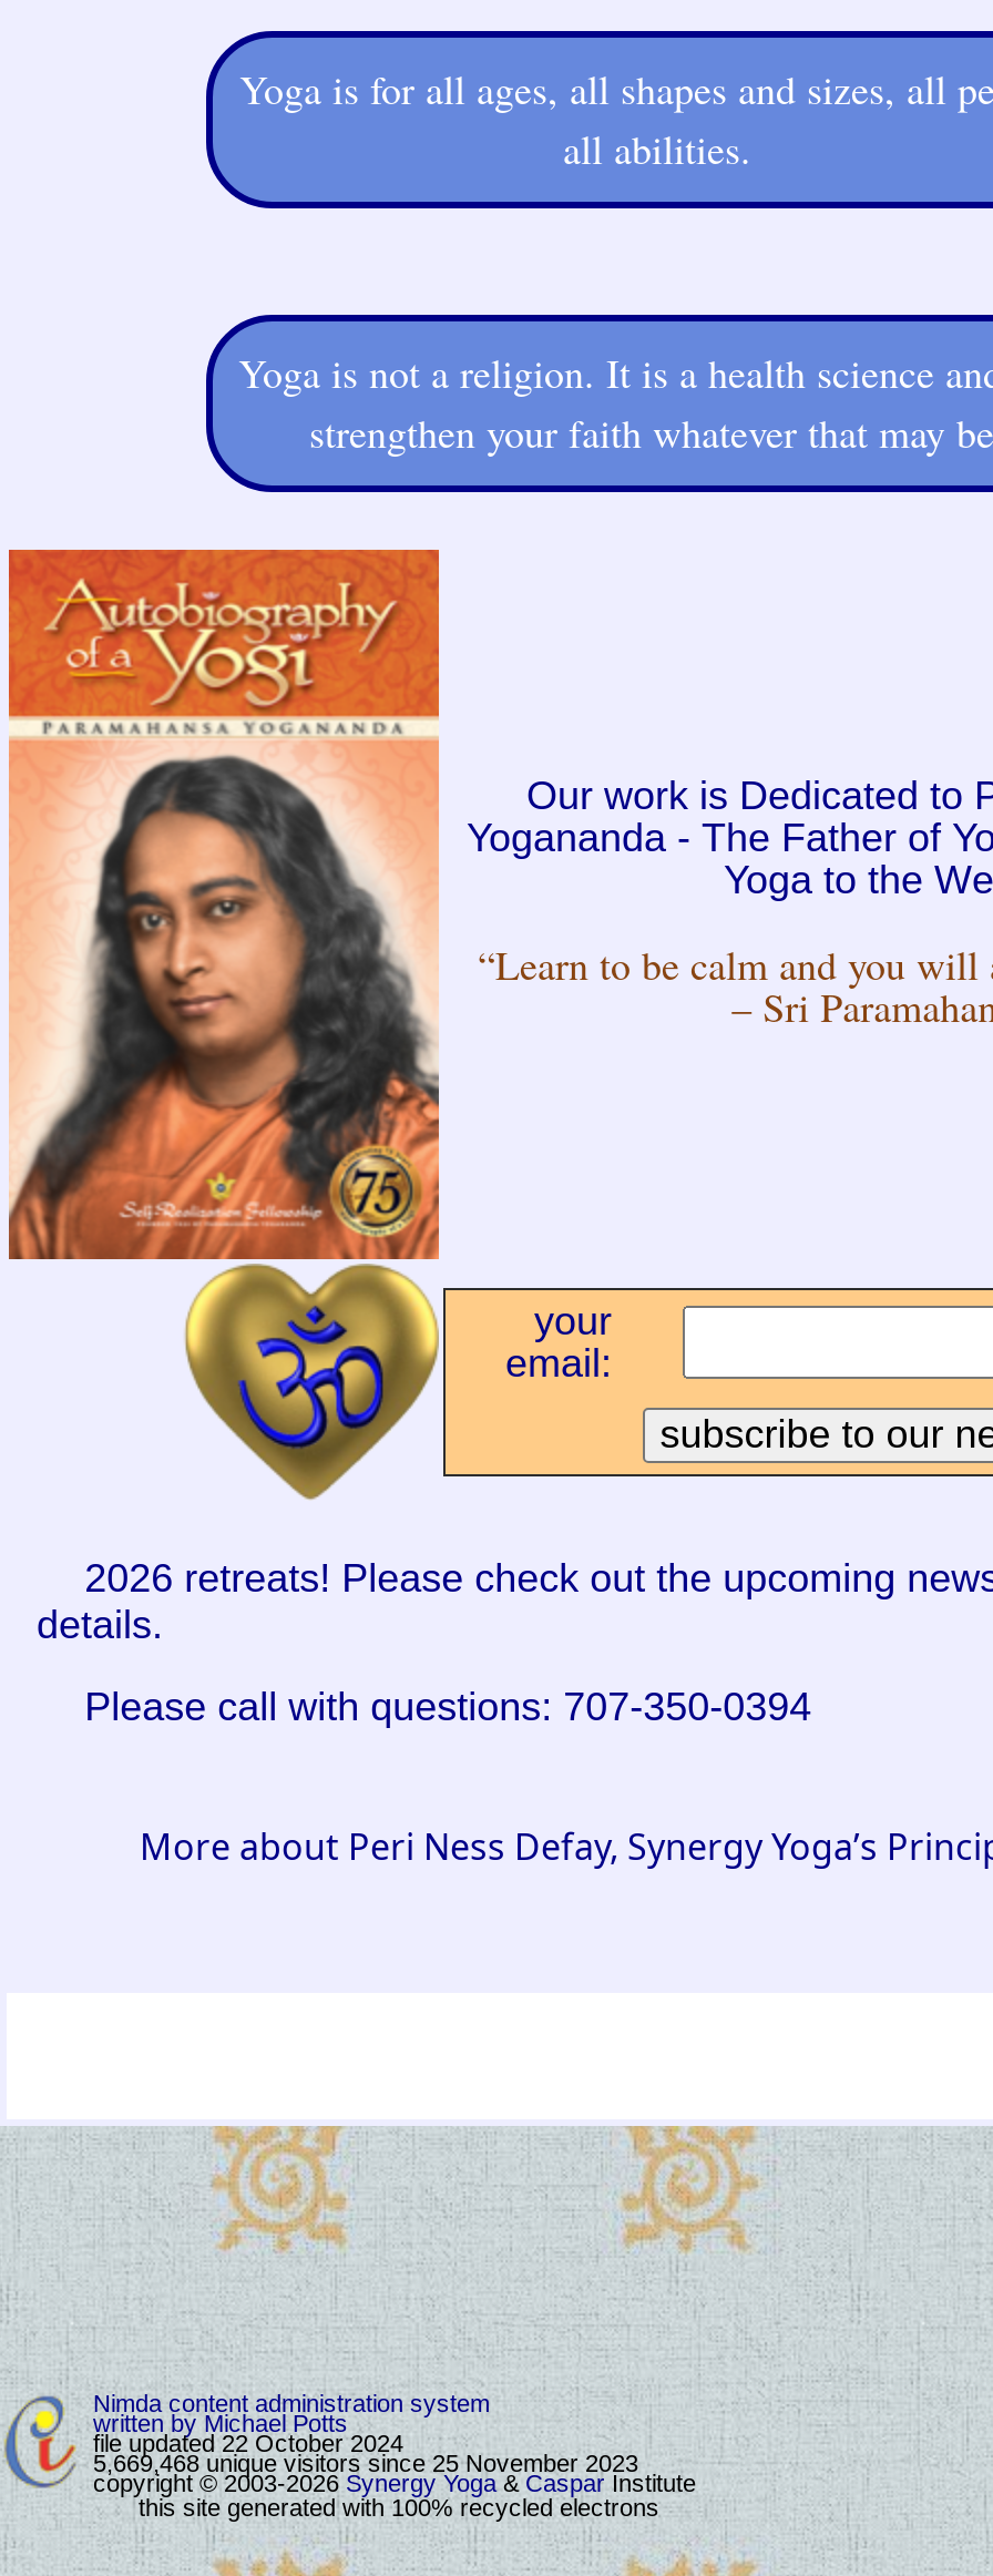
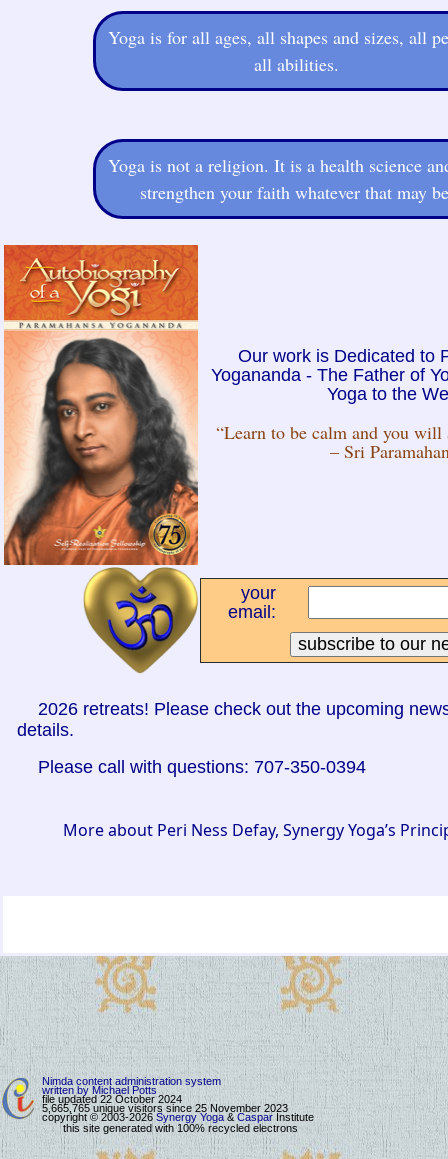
- 5,669,468 unique visitors since 25 November 2023
+ 5,665,765 unique visitors since 25 November 2023
